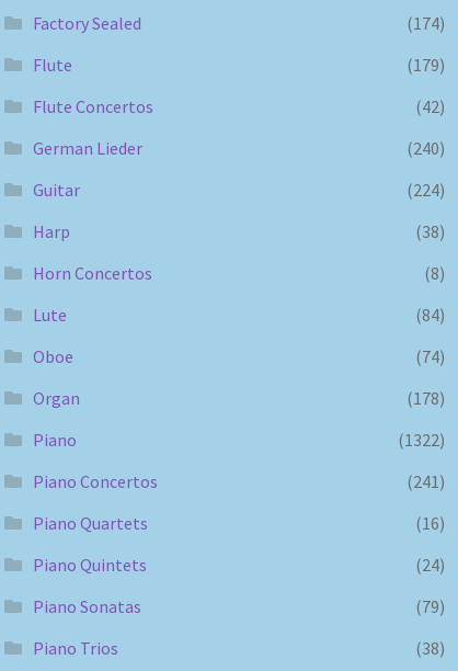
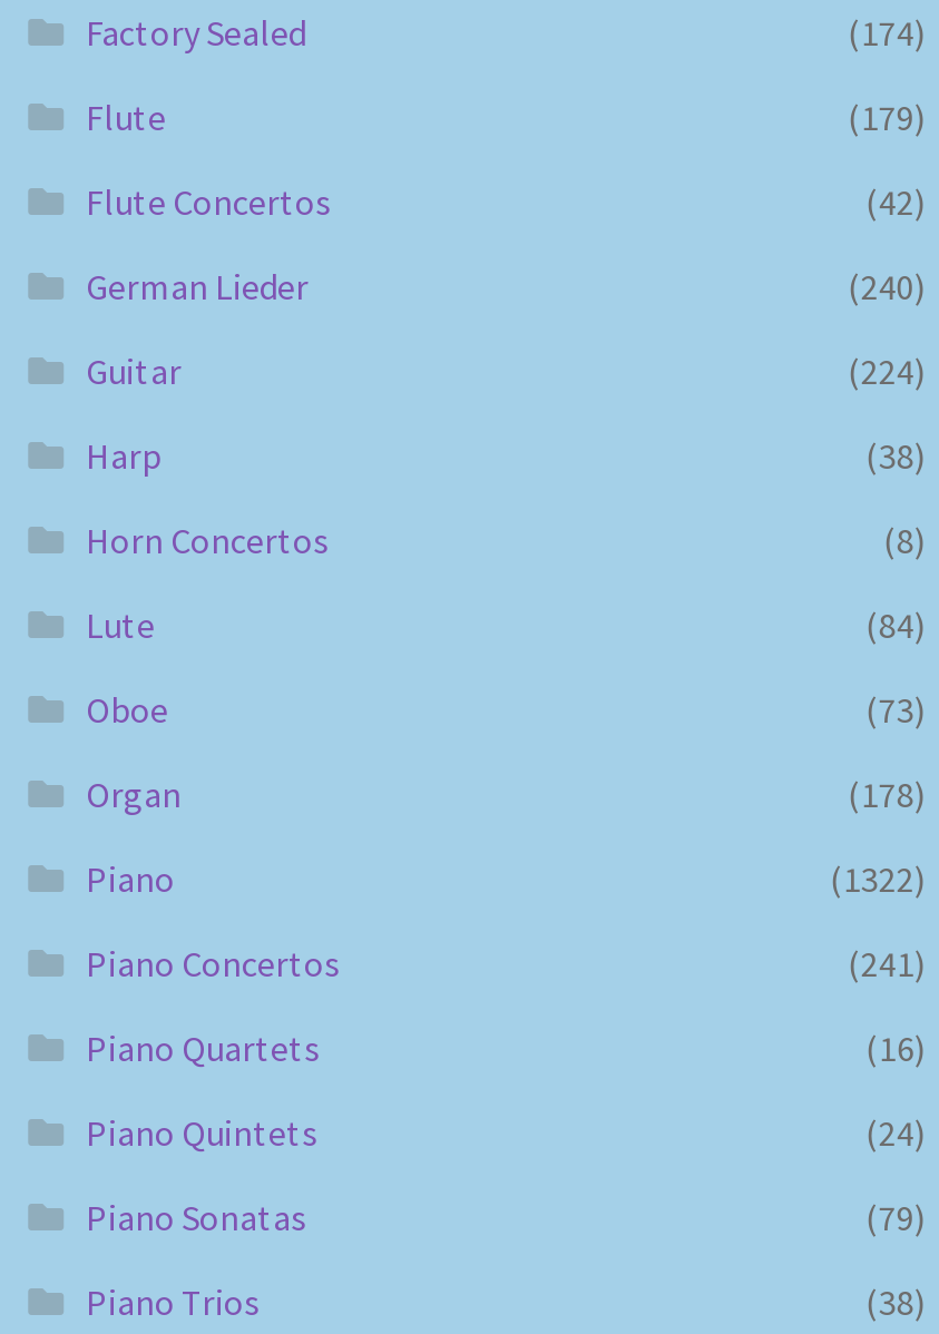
- (74)
+ (73)
